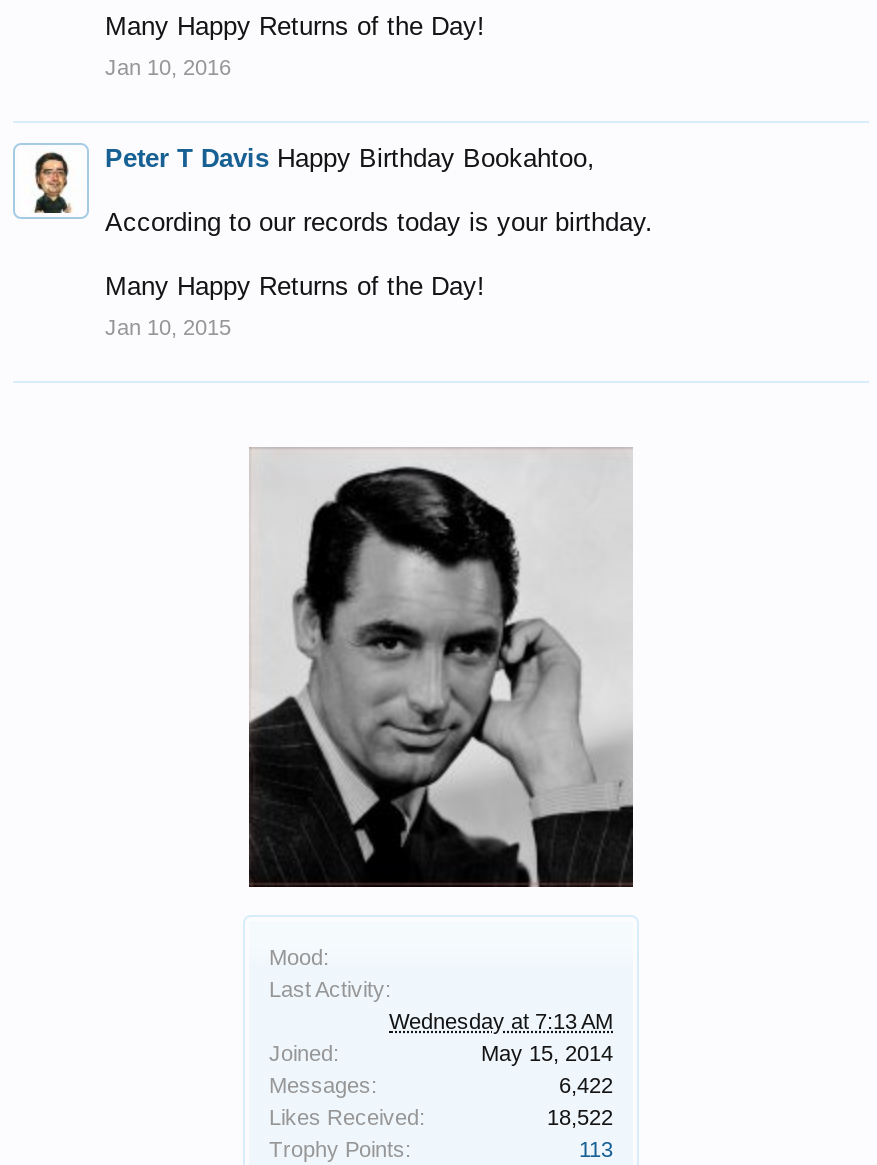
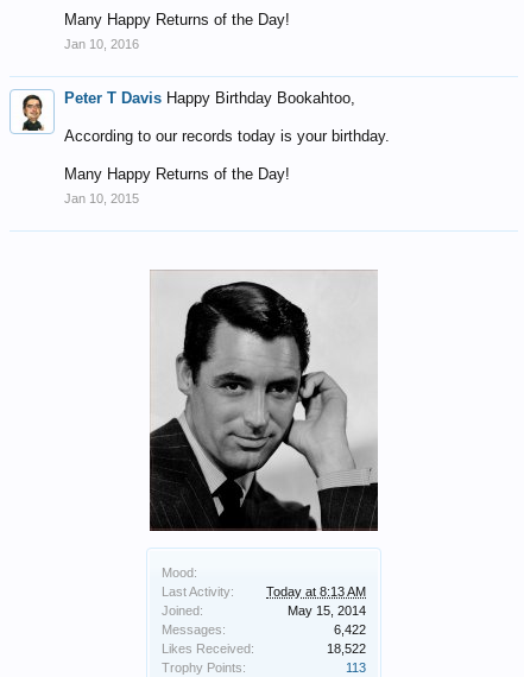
- Wednesday at 7:13 AM
+ Today at 8:13 AM
